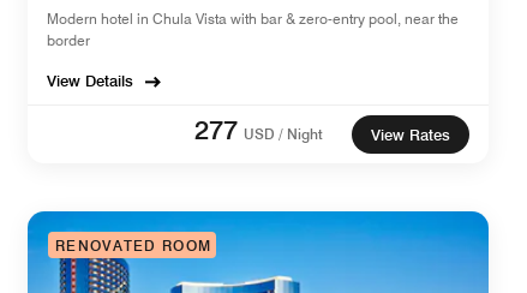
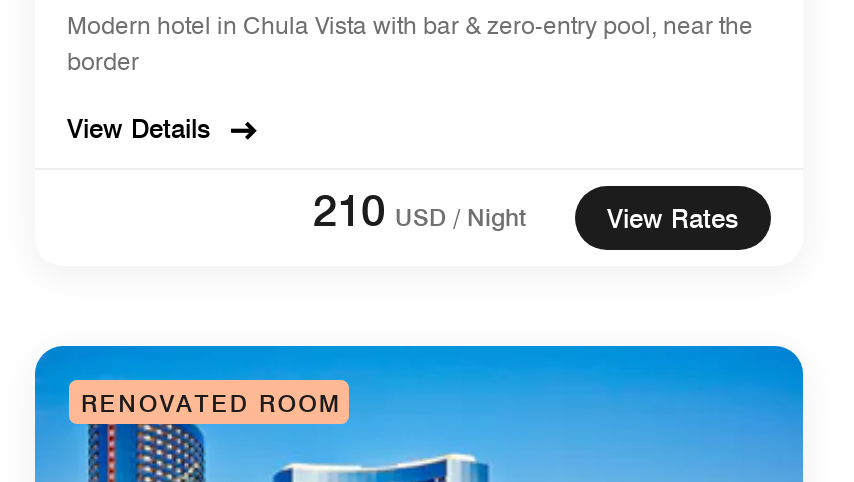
- 277 USD / Night
+ 210 USD / Night
